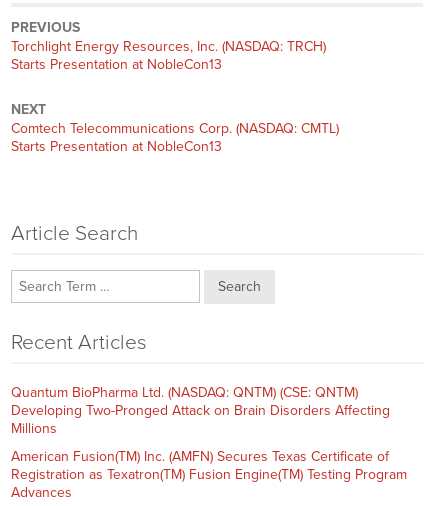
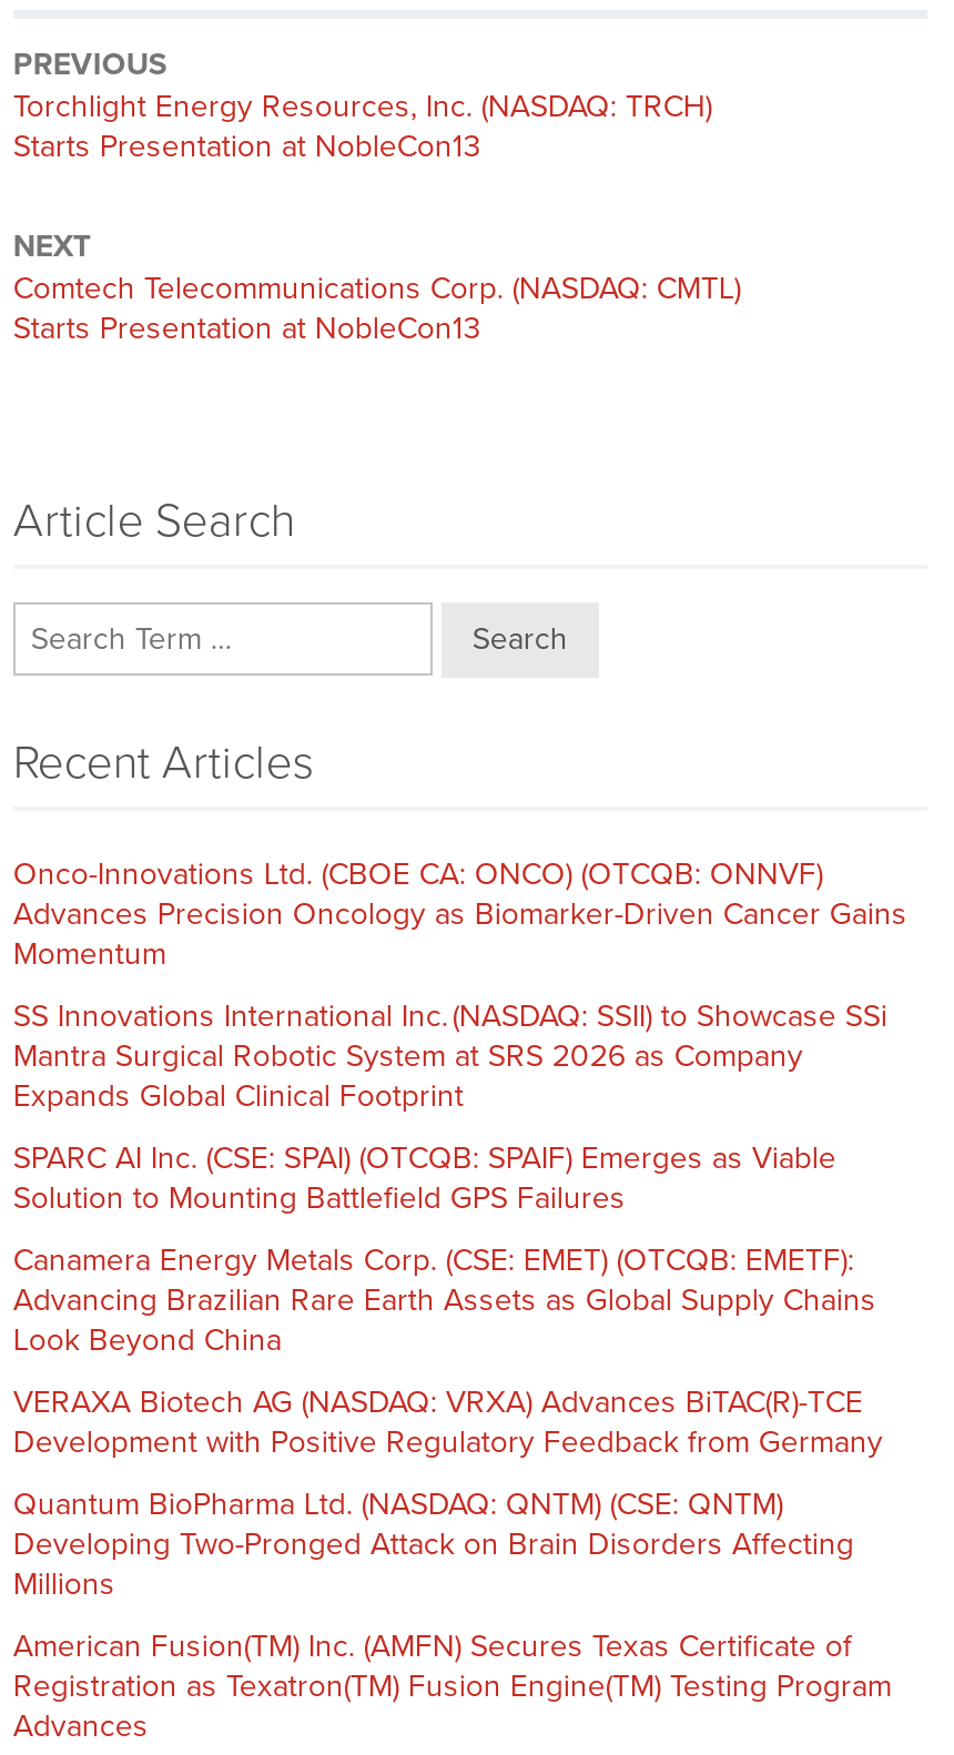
+ Onco-Innovations Ltd. (CBOE CA: ONCO) (OTCQB: ONNVF)
+ Advances Precision Oncology as Biomarker-Driven Cancer Gains
+ Momentum
+ SS Innovations International Inc. (NASDAQ: SSII) to Showcase SSi
+ Mantra Surgical Robotic System at SRS 2026 as Company
+ Expands Global Clinical Footprint
+ SPARC AI Inc. (CSE: SPAI) (OTCQB: SPAIF) Emerges as Viable
+ Solution to Mounting Battlefield GPS Failures
+ Canamera Energy Metals Corp. (CSE: EMET) (OTCQB: EMETF):
+ Advancing Brazilian Rare Earth Assets as Global Supply Chains
+ Look Beyond China
+ VERAXA Biotech AG (NASDAQ: VRXA) Advances BiTAC(R)-TCE
+ Development with Positive Regulatory Feedback from Germany
